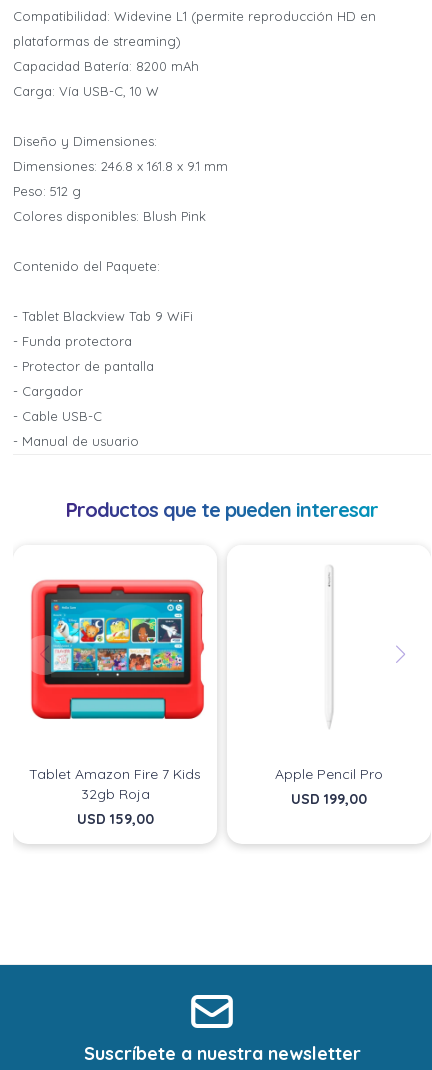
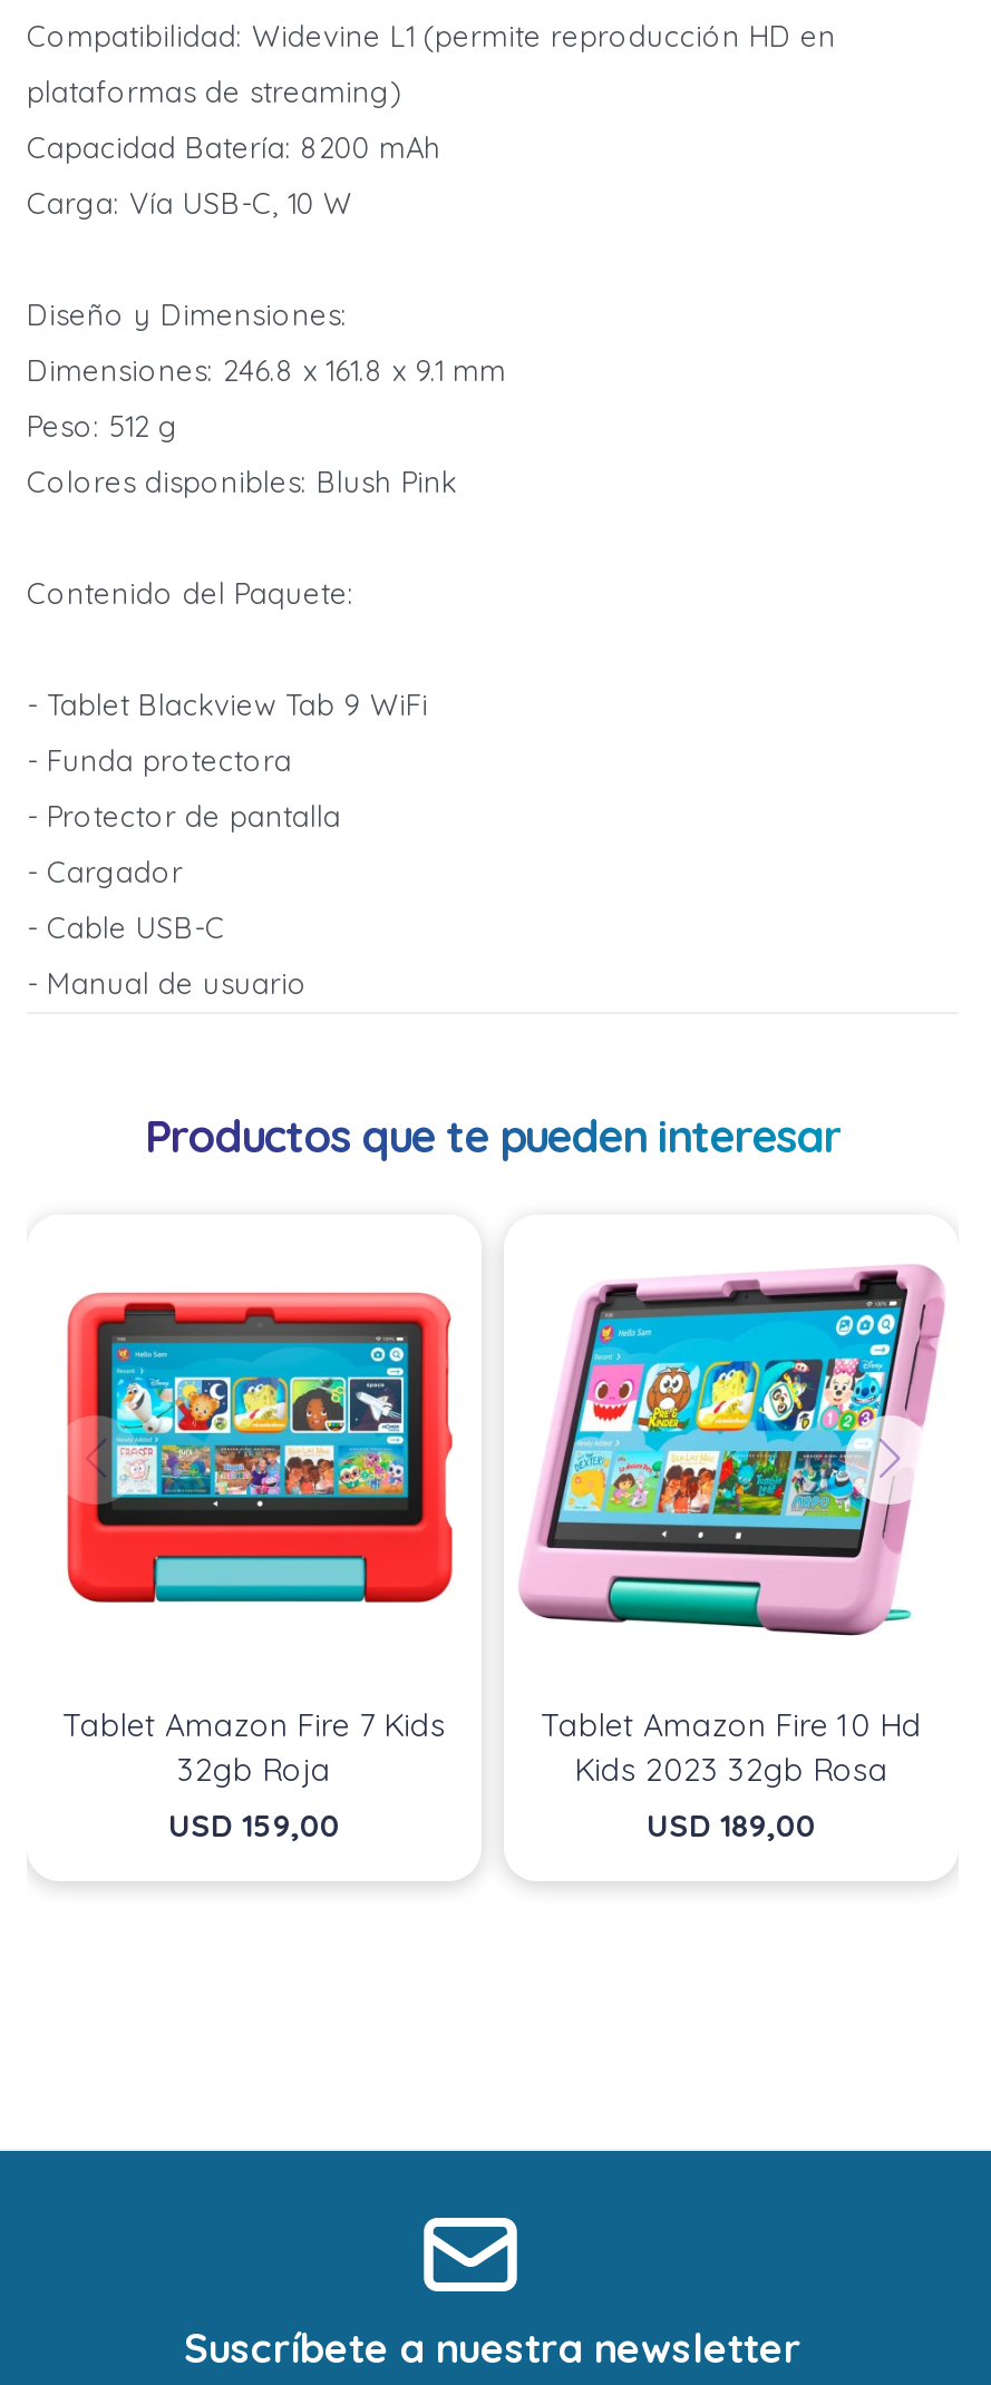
+ [image]

- Apple Pencil Pro
- USD 199,00
+ Tablet Amazon Fire 10 Hd
+ Kids 2023 32gb Rosa
+ USD 189,00
